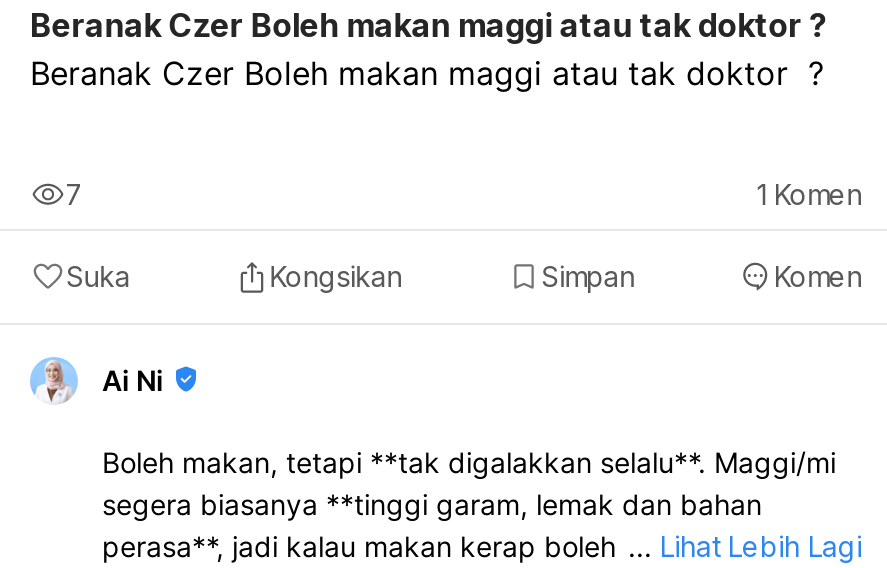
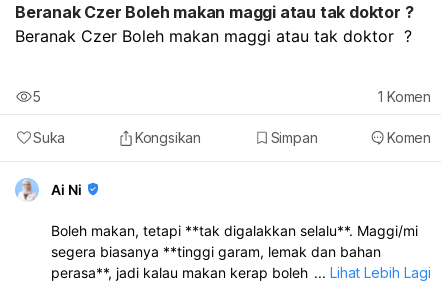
- 7
+ 5
